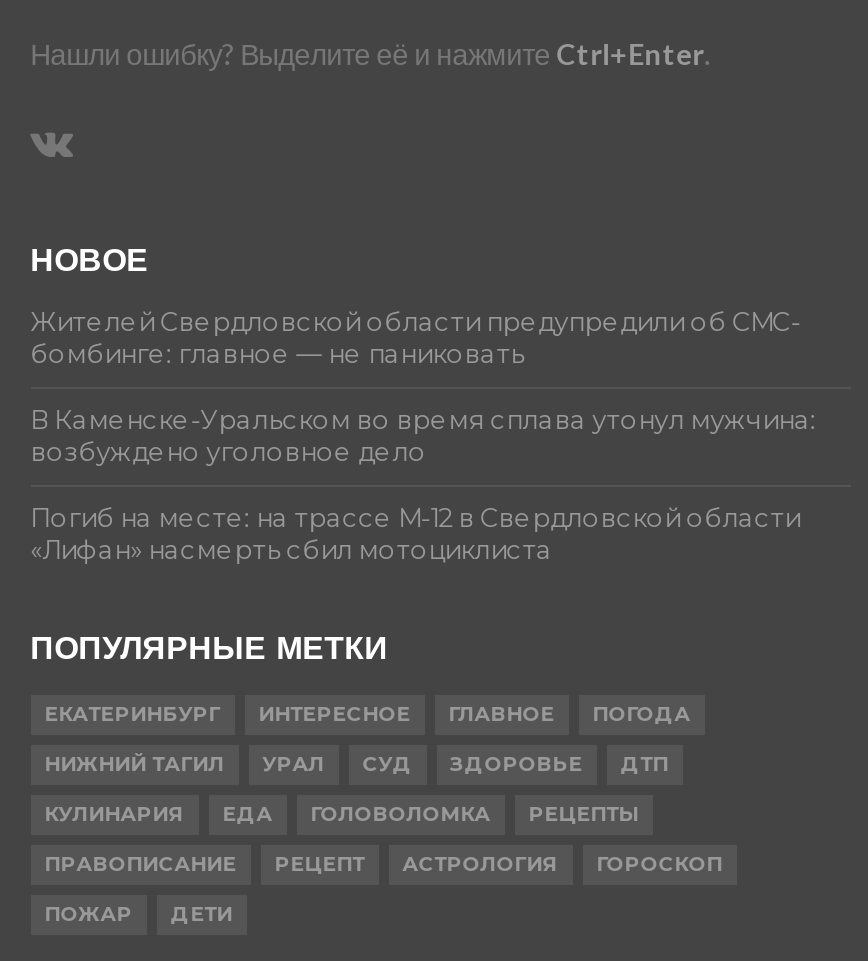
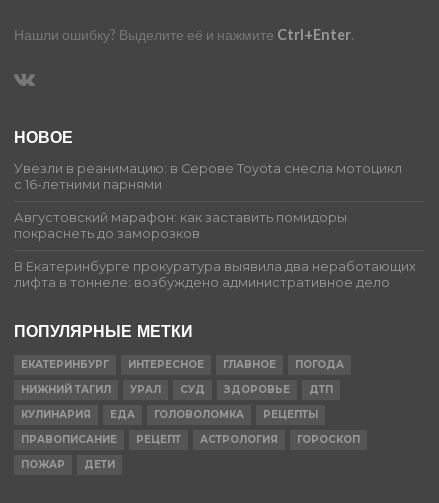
- Жителей Свердловской области предупредили об СМС-
- бомбинге: главное — не паниковать
+ Увезли в реанимацию: в Серове Toyota снесла мотоцикл
+ с 16-летними парнями

- В Каменске-Уральском во время сплава утонул мужчина:
- возбуждено уголовное дело
+ Августовский марафон: как заставить помидоры
+ покраснеть до заморозков

- Погиб на месте: на трассе М-12 в Свердловской области
- «Лифан» насмерть сбил мотоциклиста
+ В Екатеринбурге прокуратура выявила два неработающих
+ лифта в тоннеле: возбуждено административное дело
